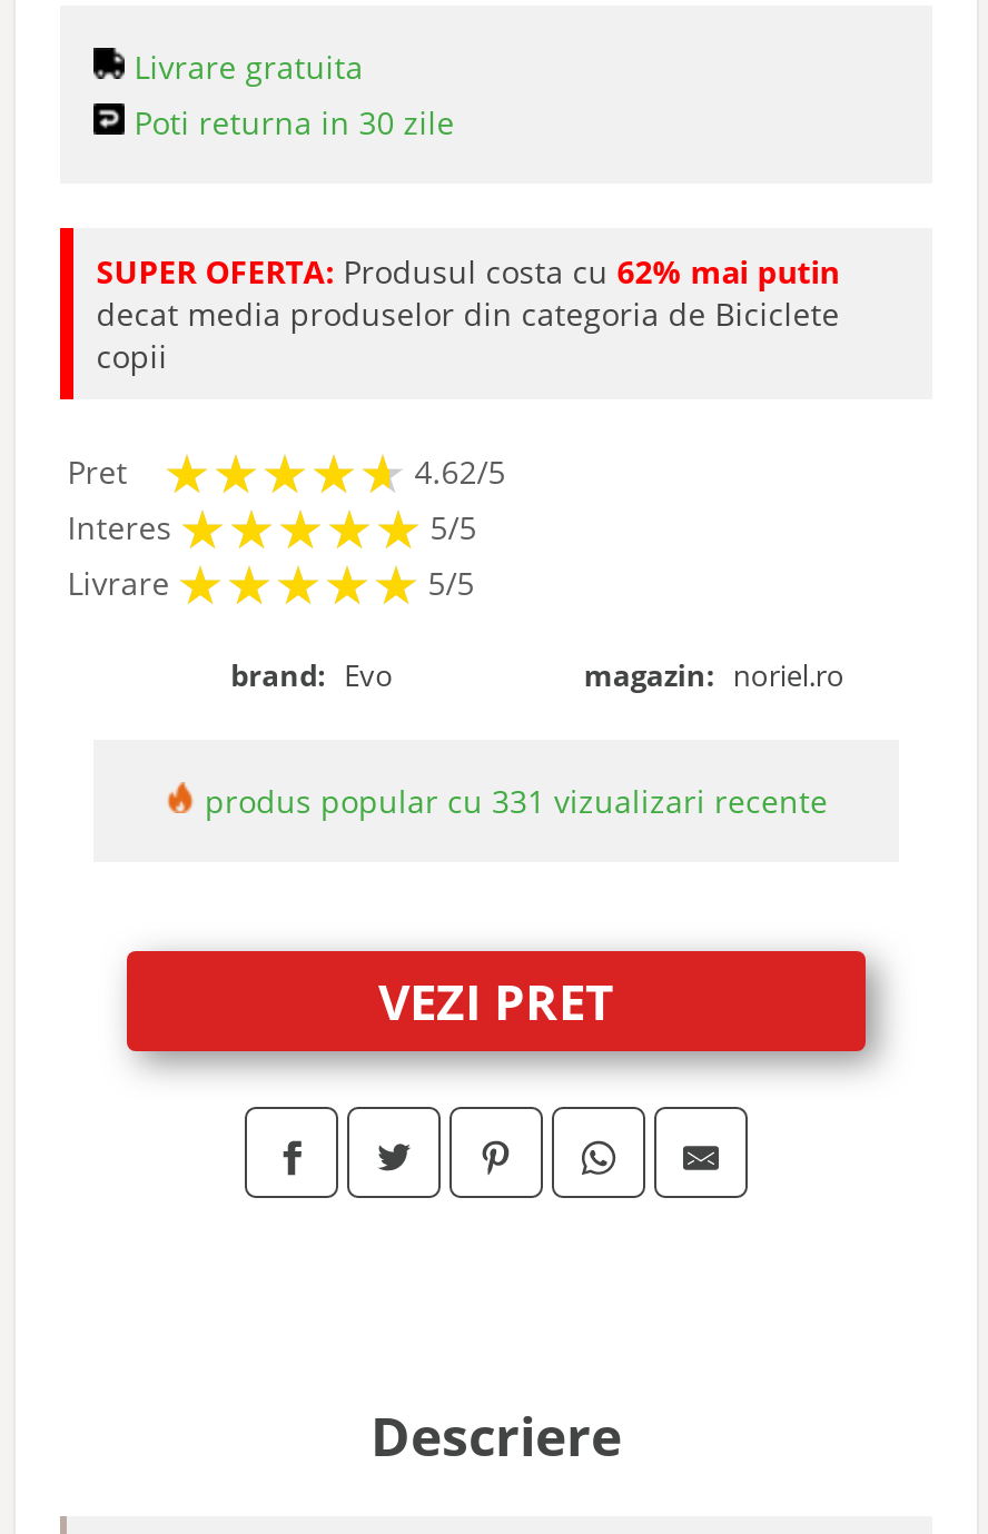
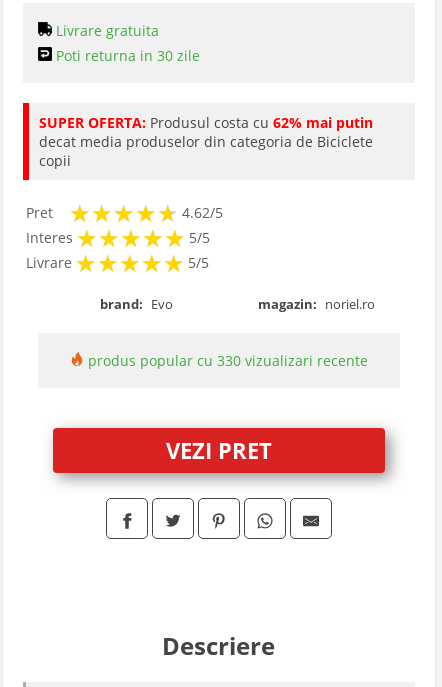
- produs popular cu 331 vizualizari recente
+ produs popular cu 330 vizualizari recente
